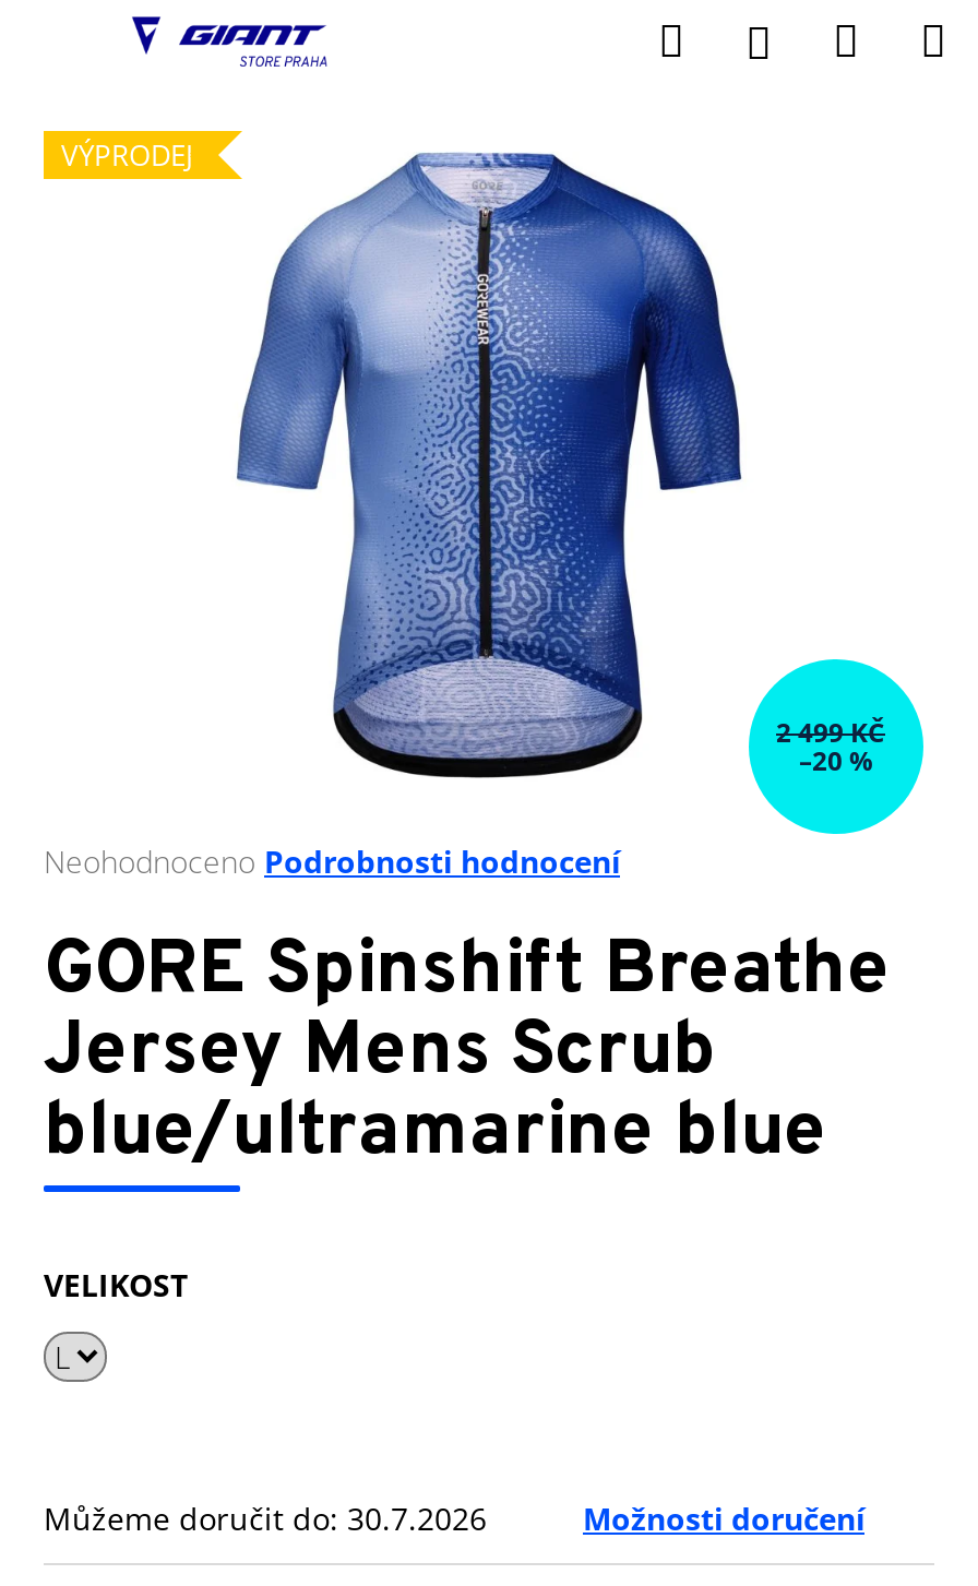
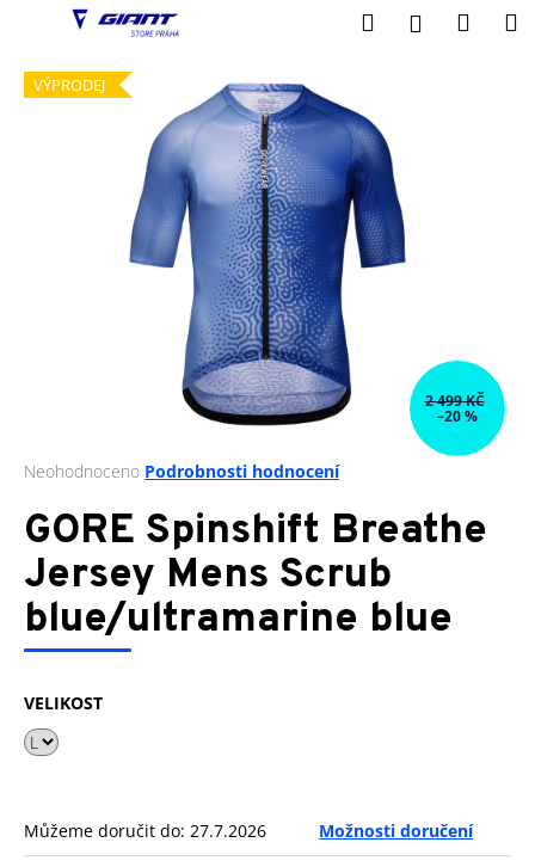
- Můžeme doručit do: 30.7.2026
+ Můžeme doručit do: 27.7.2026
